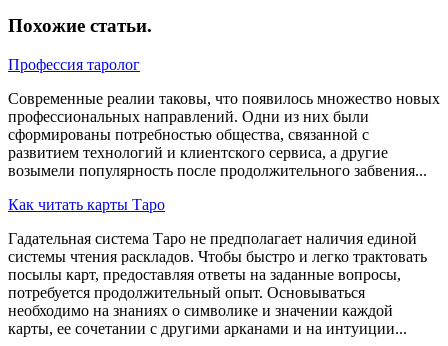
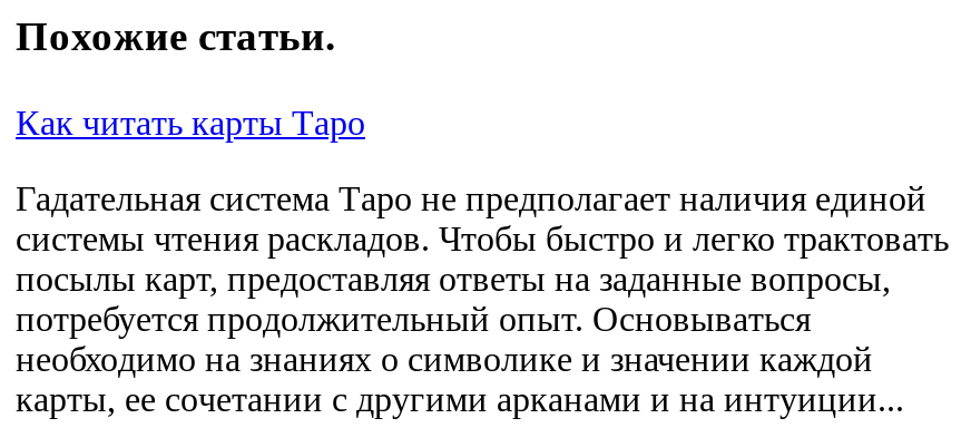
- Профессия таролог
- Современные реалии таковы, что появилось множество новых
- профессиональных направлений. Одни из них были
- сформированы потребностью общества, связанной с
- развитием технологий и клиентского сервиса, а другие
- возымели популярность после продолжительного забвения...
